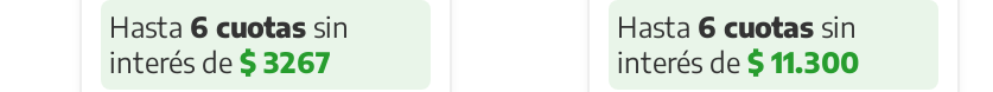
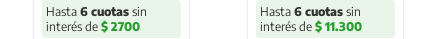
- interés de $ 3267
+ interés de $ 2700
